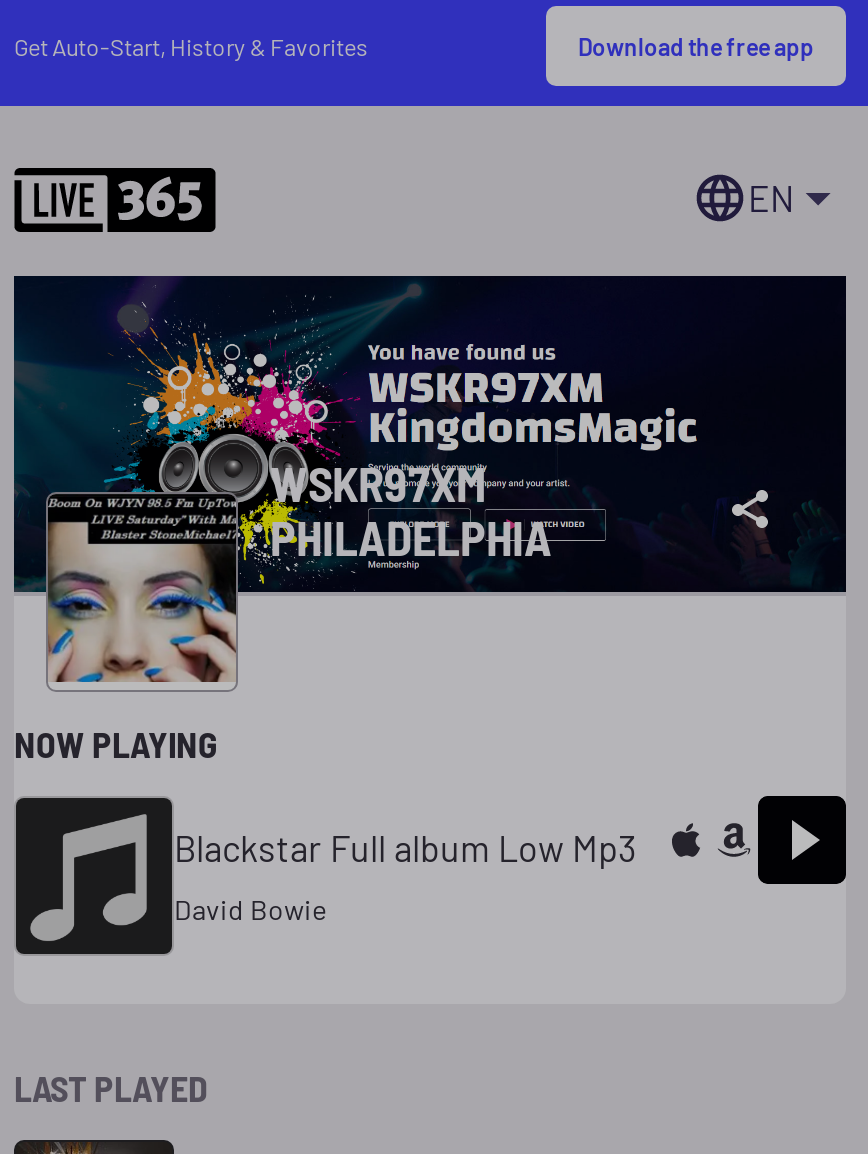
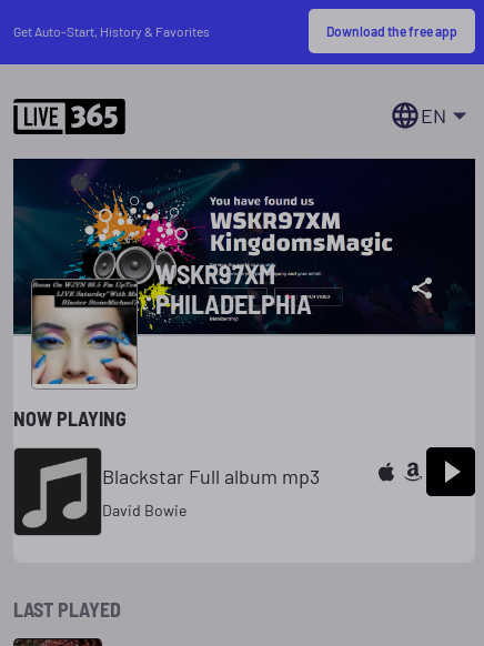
- Blackstar Full album Low Mp3
+ Blackstar Full album mp3
